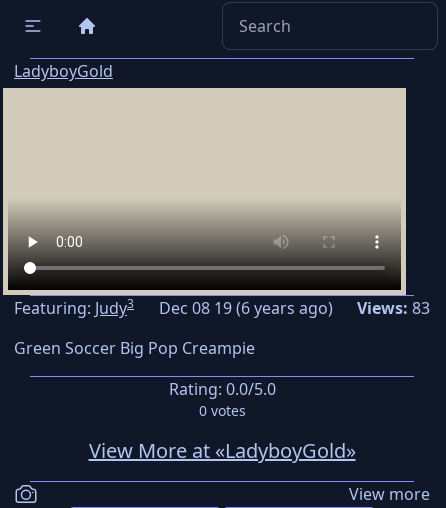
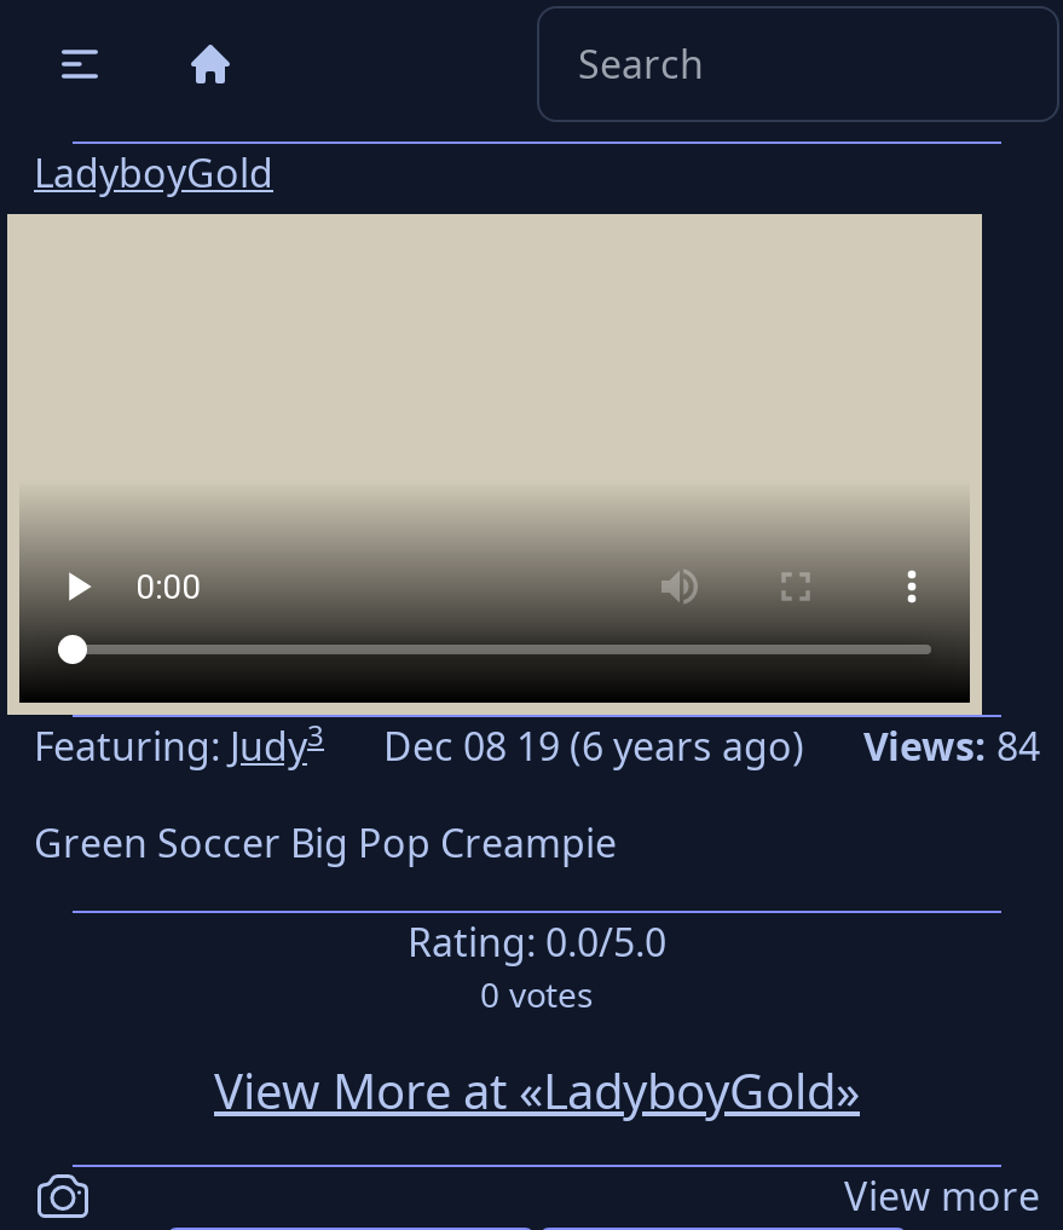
- Views:83
+ Views:84
